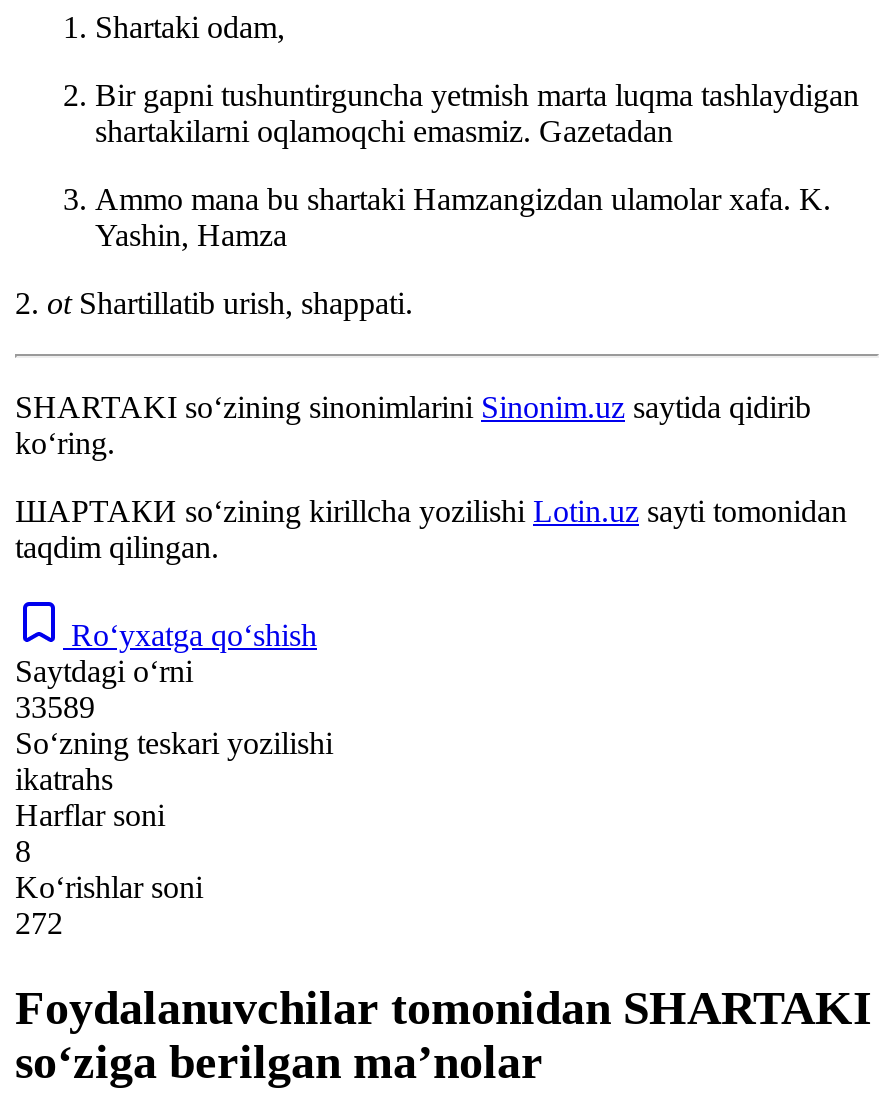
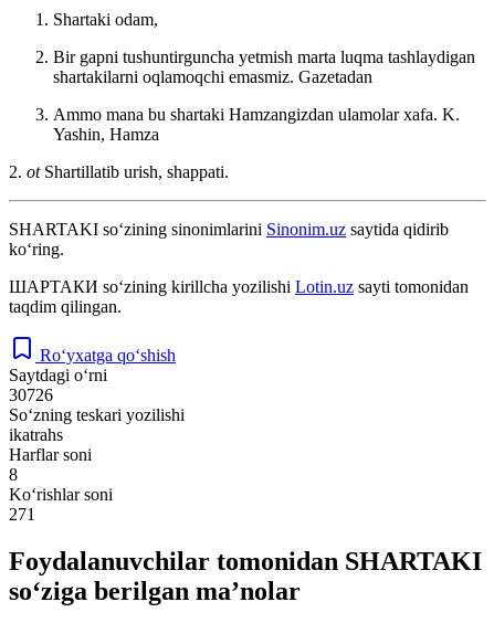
- 33589
+ 30726

- 272
+ 271
